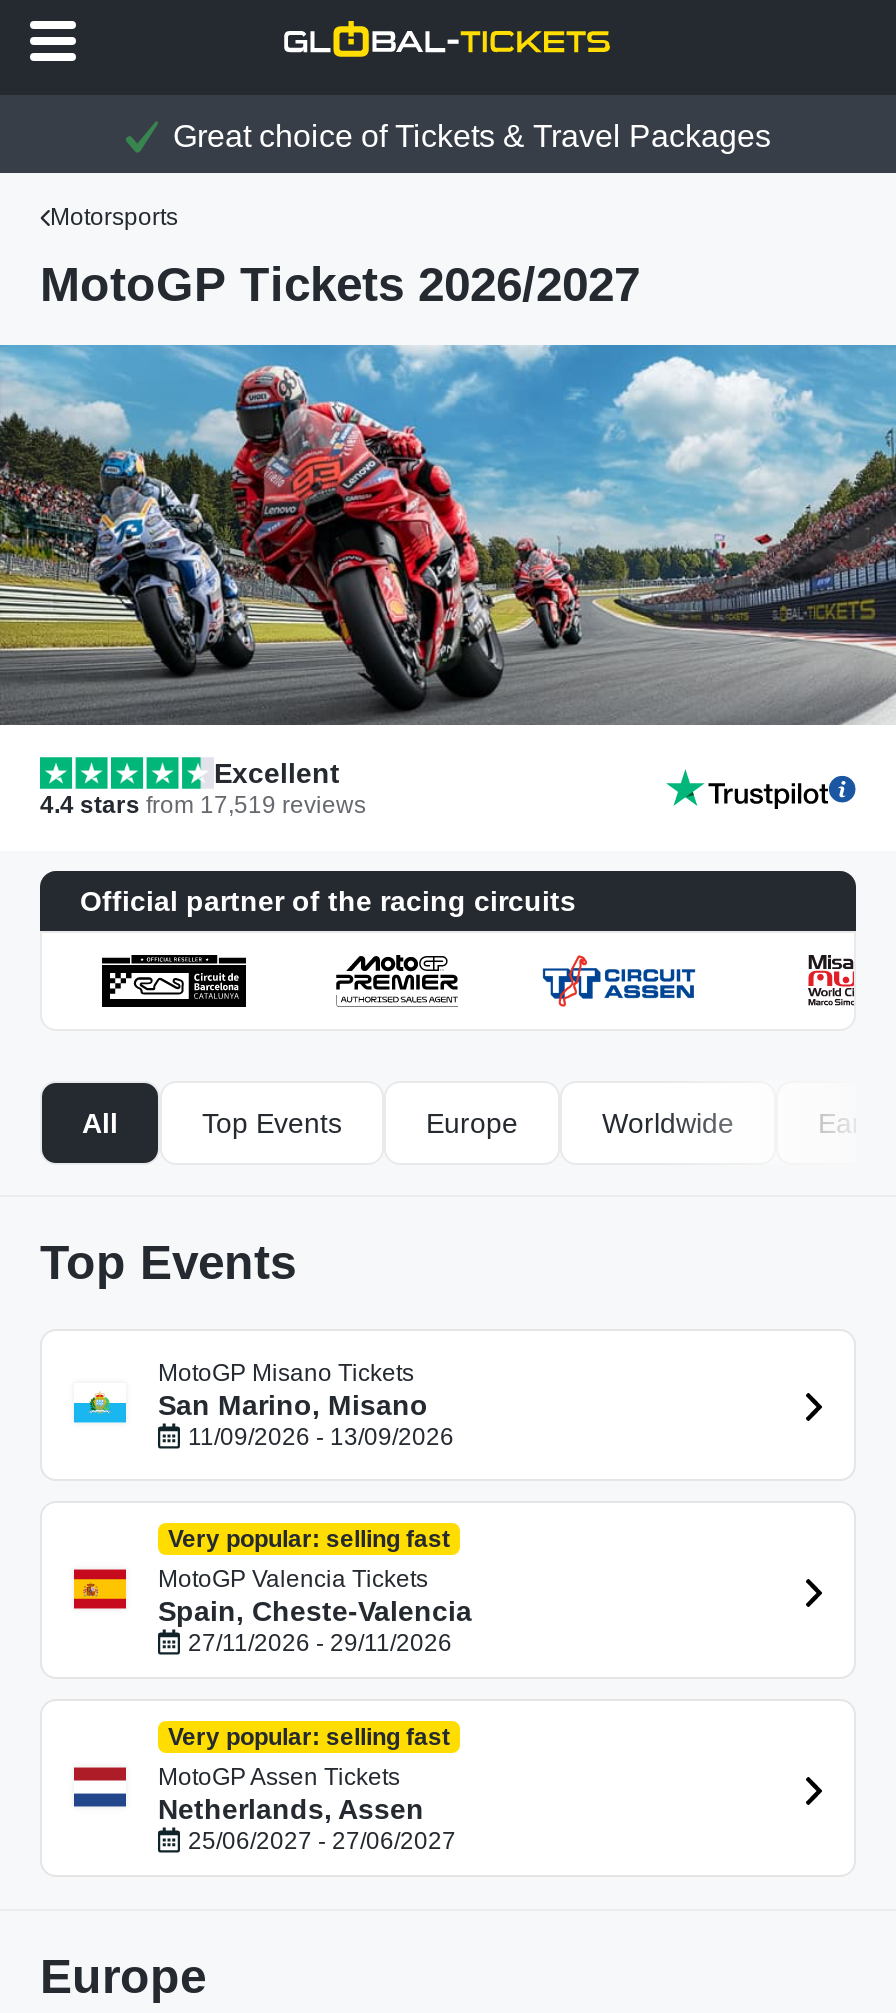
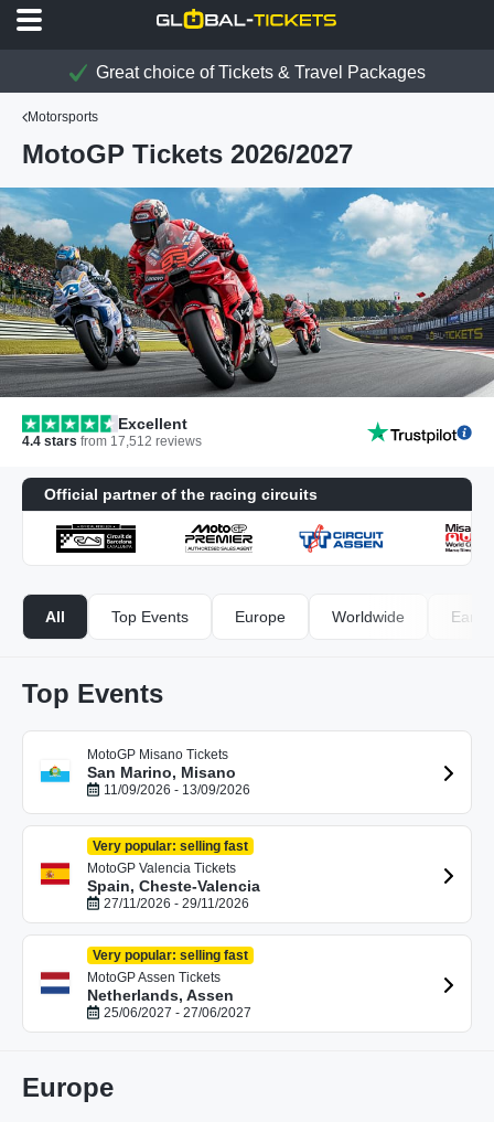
- 4.4 stars from 17,519 reviews
+ 4.4 stars from 17,512 reviews
